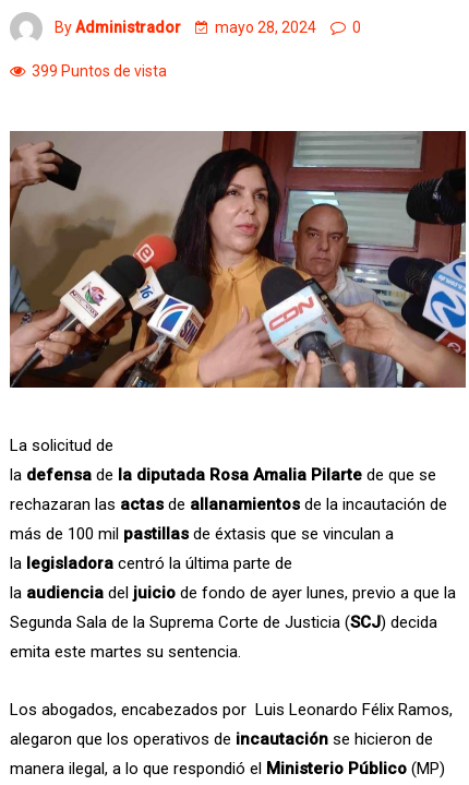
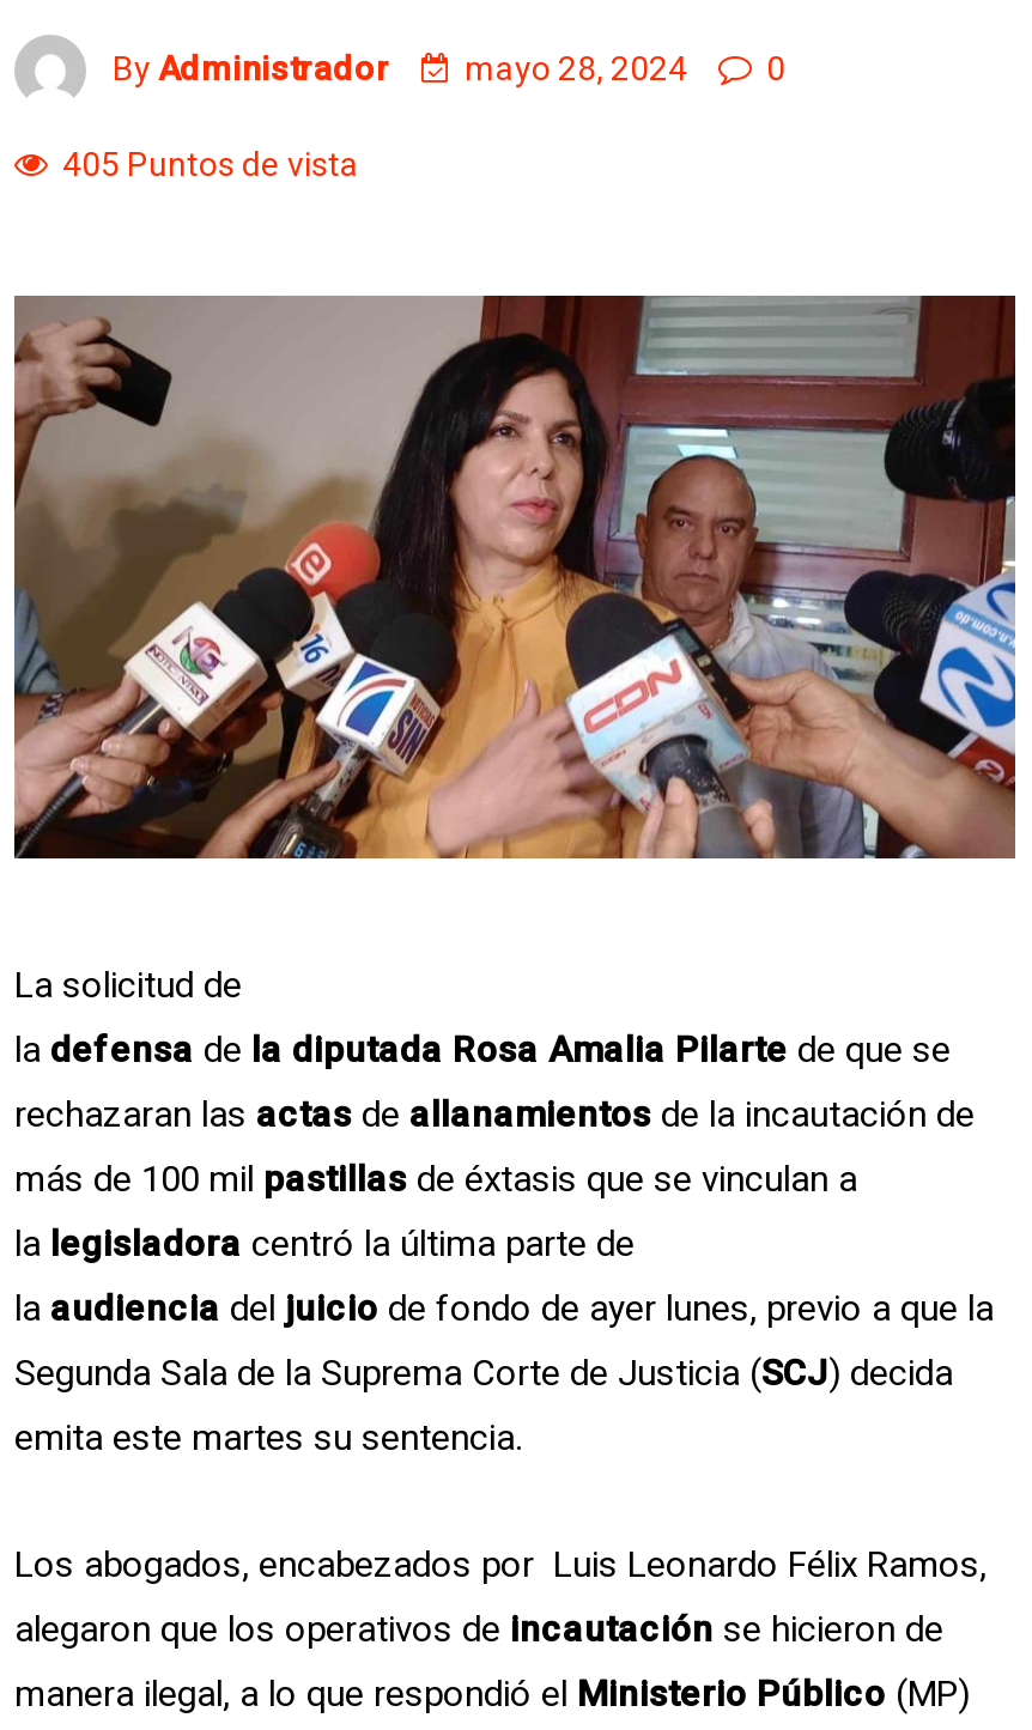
- 399 Puntos de vista
+ 405 Puntos de vista
